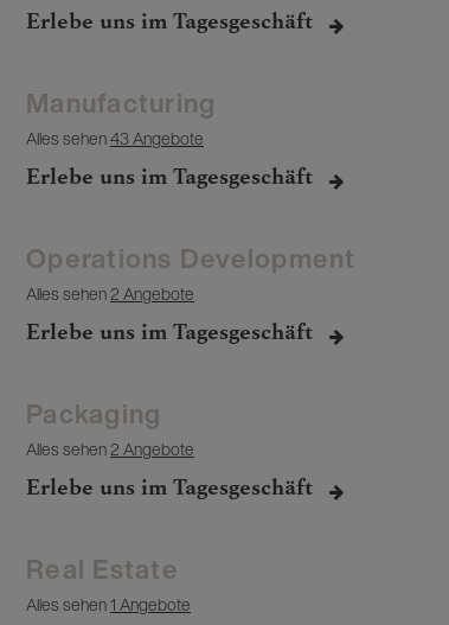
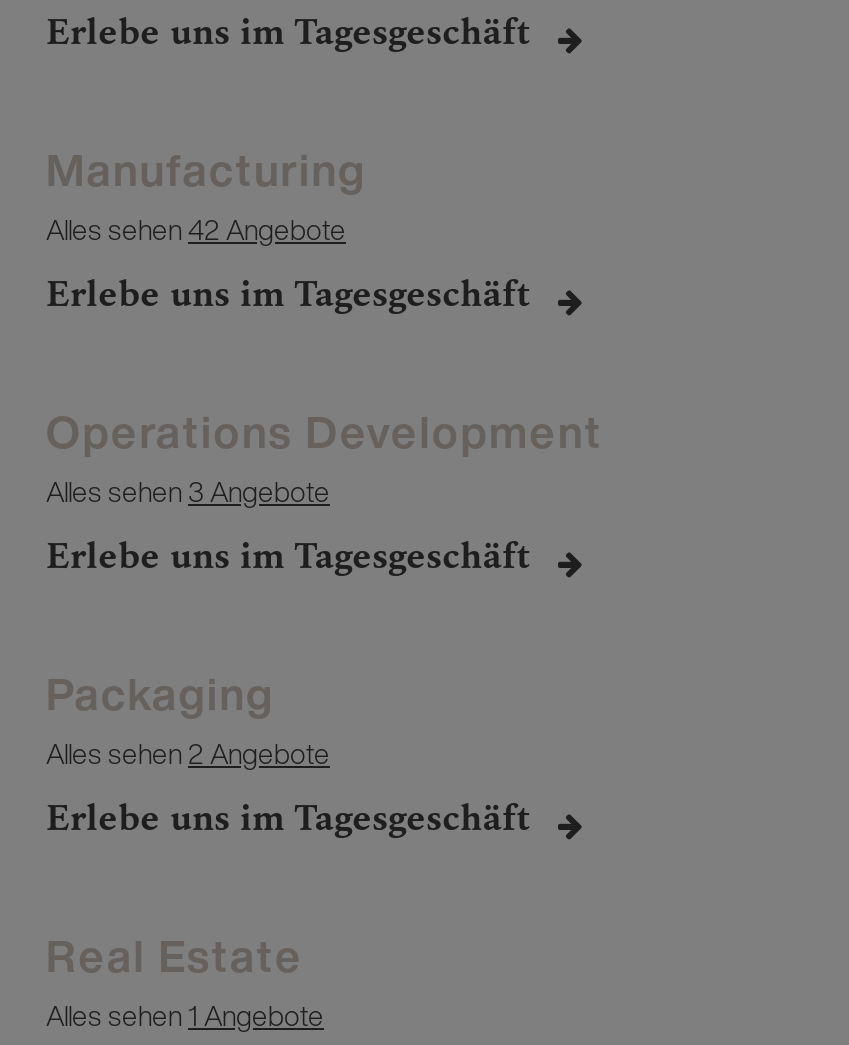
- Alles sehen 43 Angebote
+ Alles sehen 42 Angebote

- Alles sehen 2 Angebote
+ Alles sehen 3 Angebote
